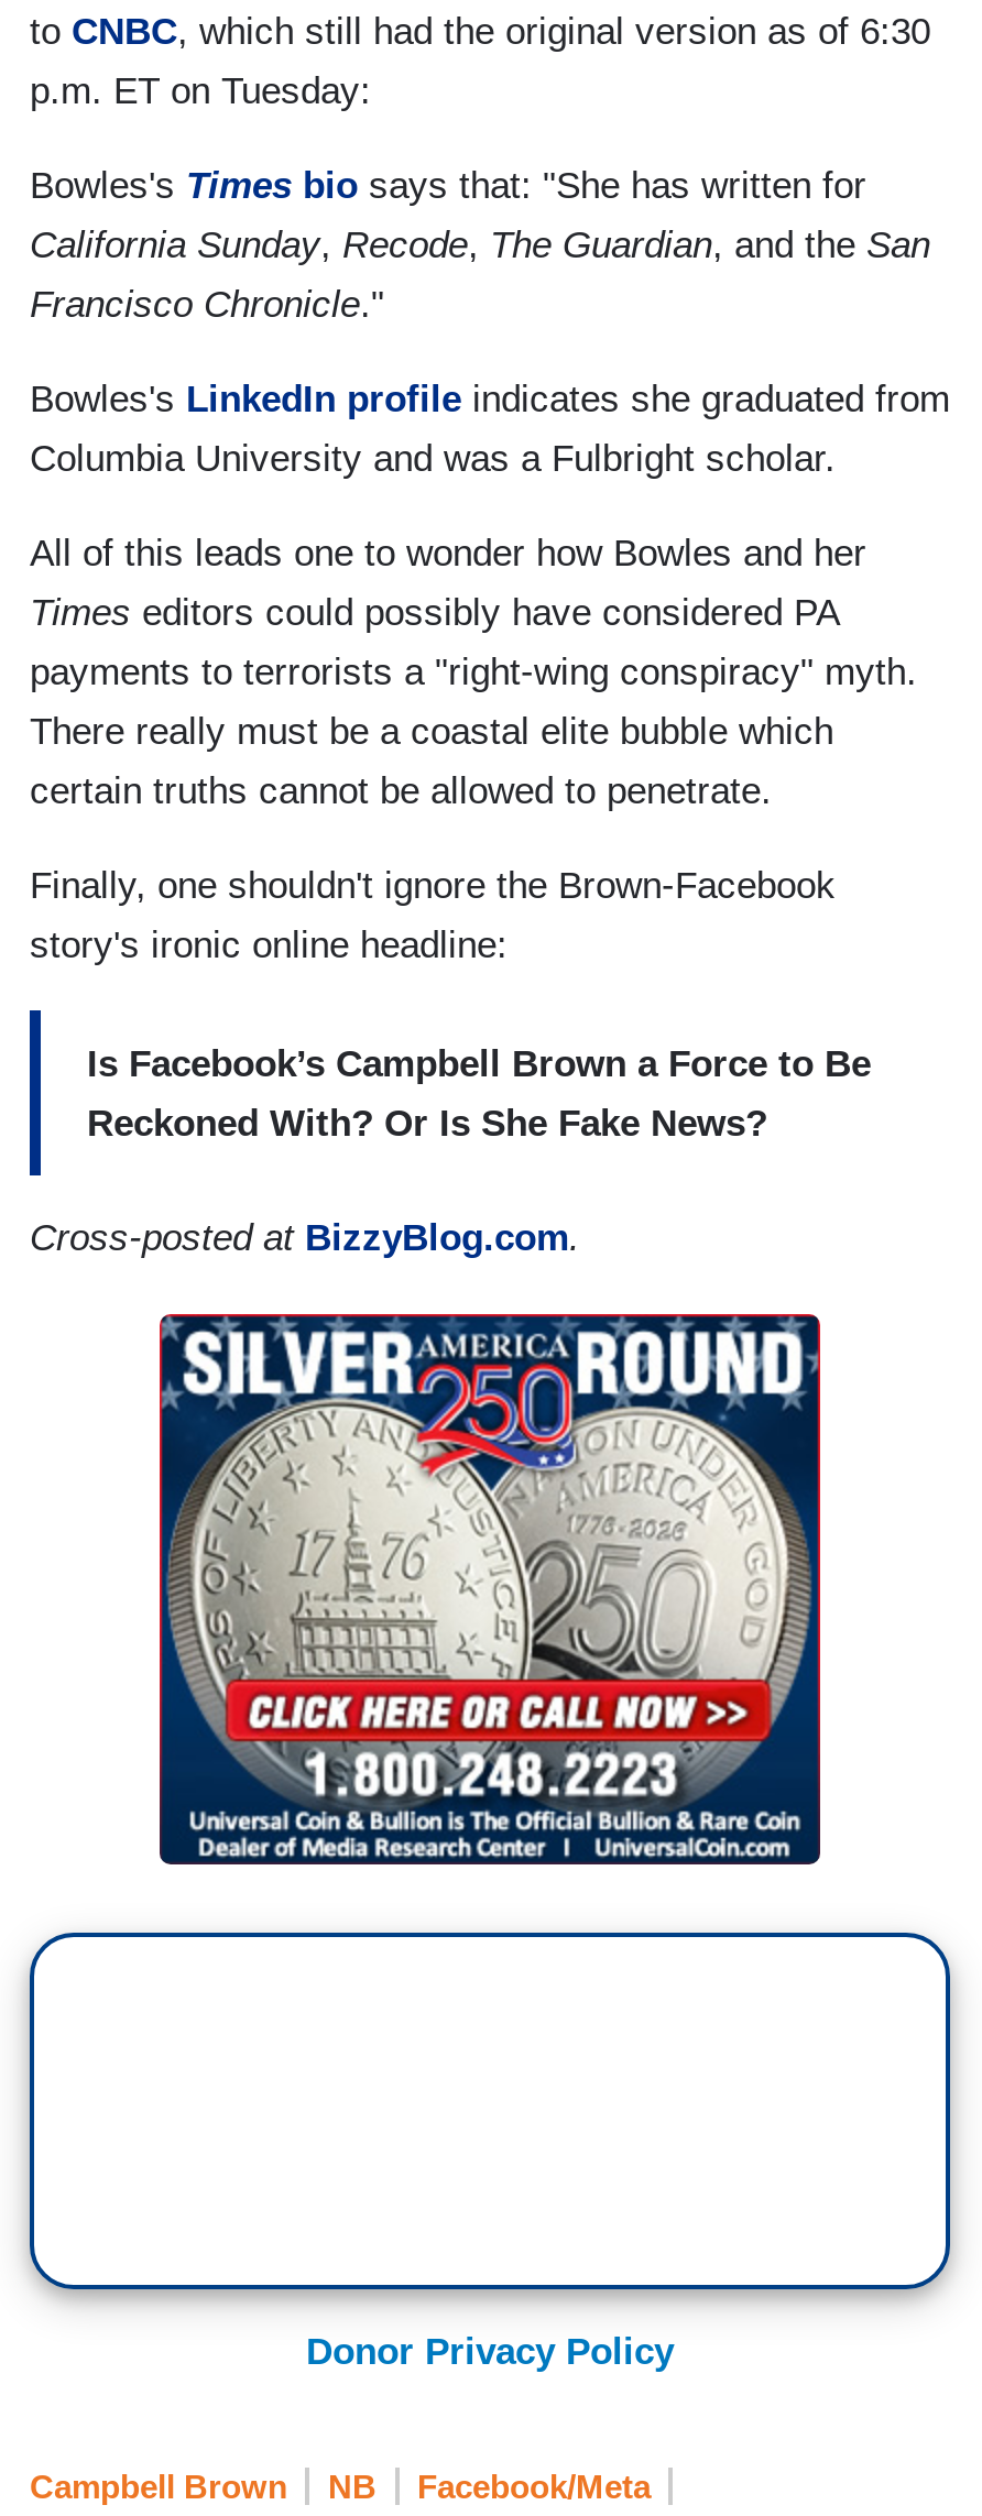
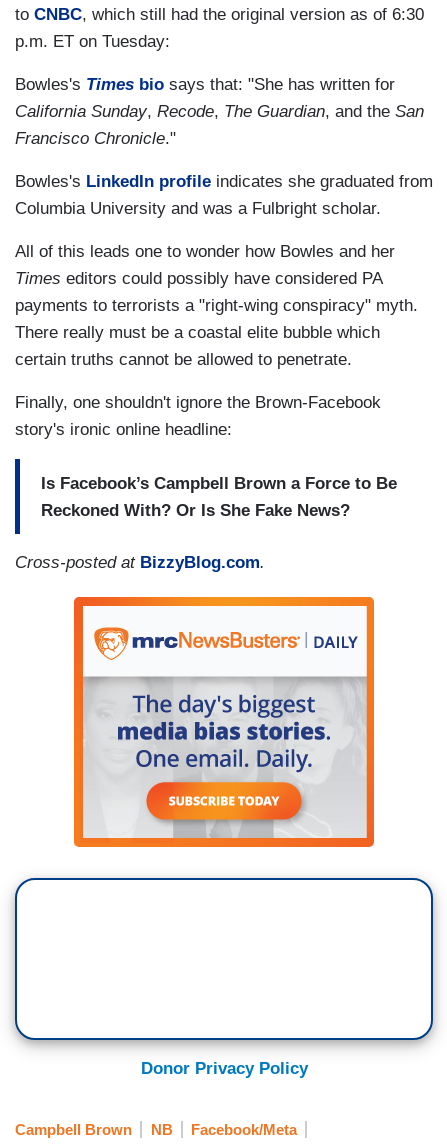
- [image]
+ [image]
